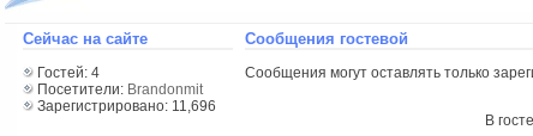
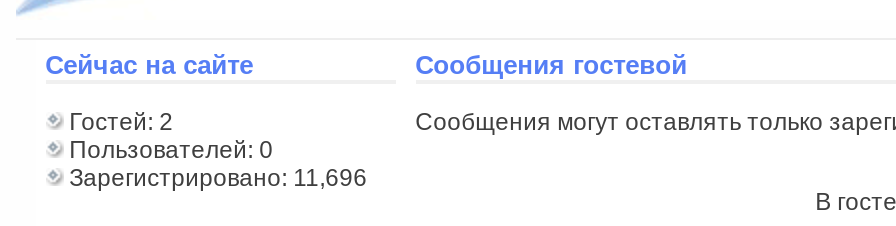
- Гостей: 4
- Посетители: Brandonmit
+ Гостей: 2
+ Пользователей: 0
